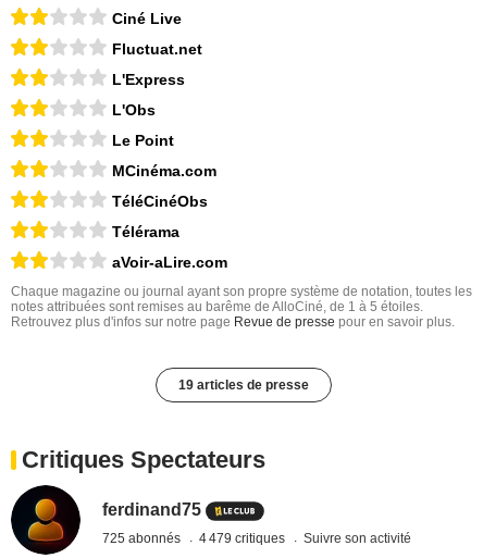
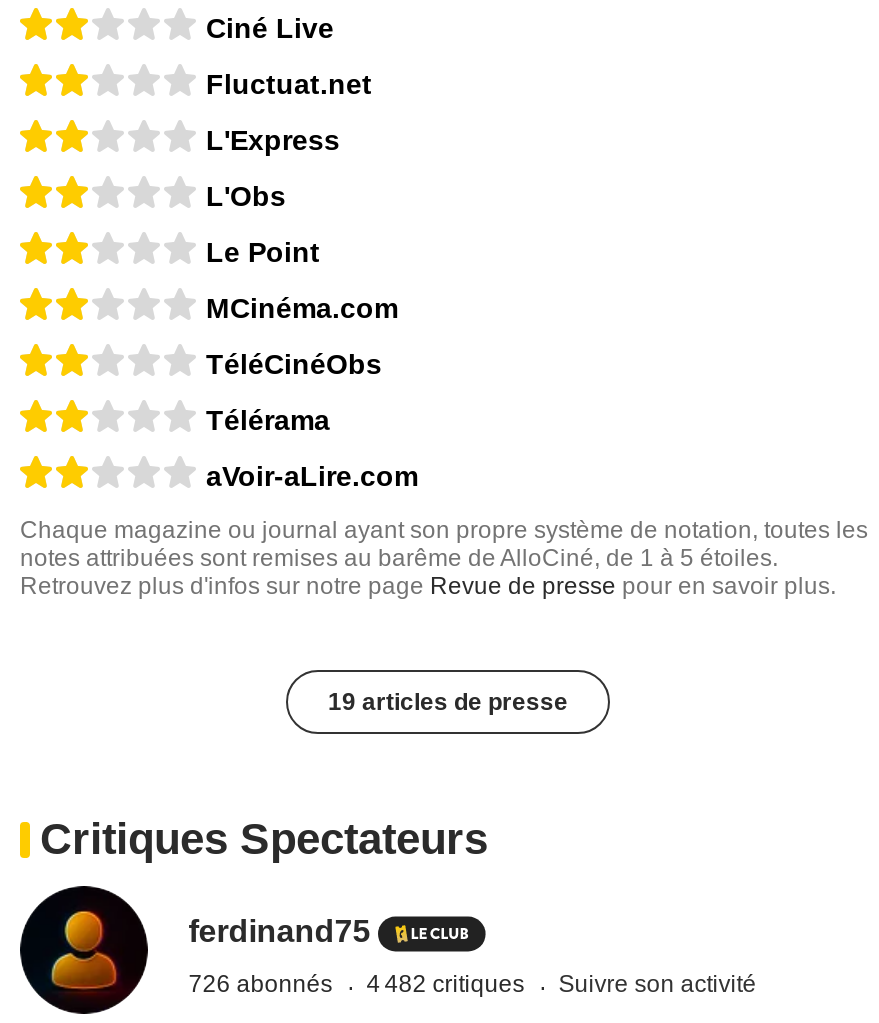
- 725 abonnés
+ 726 abonnés

- 4 479 critiques
+ 4 482 critiques
